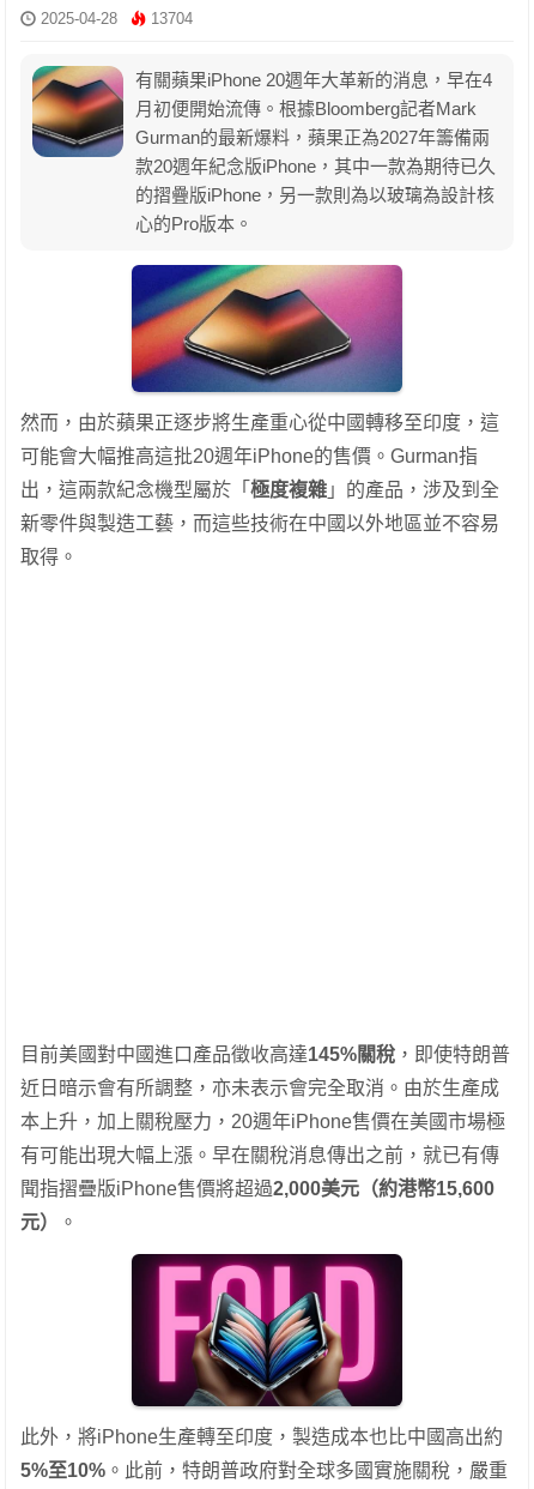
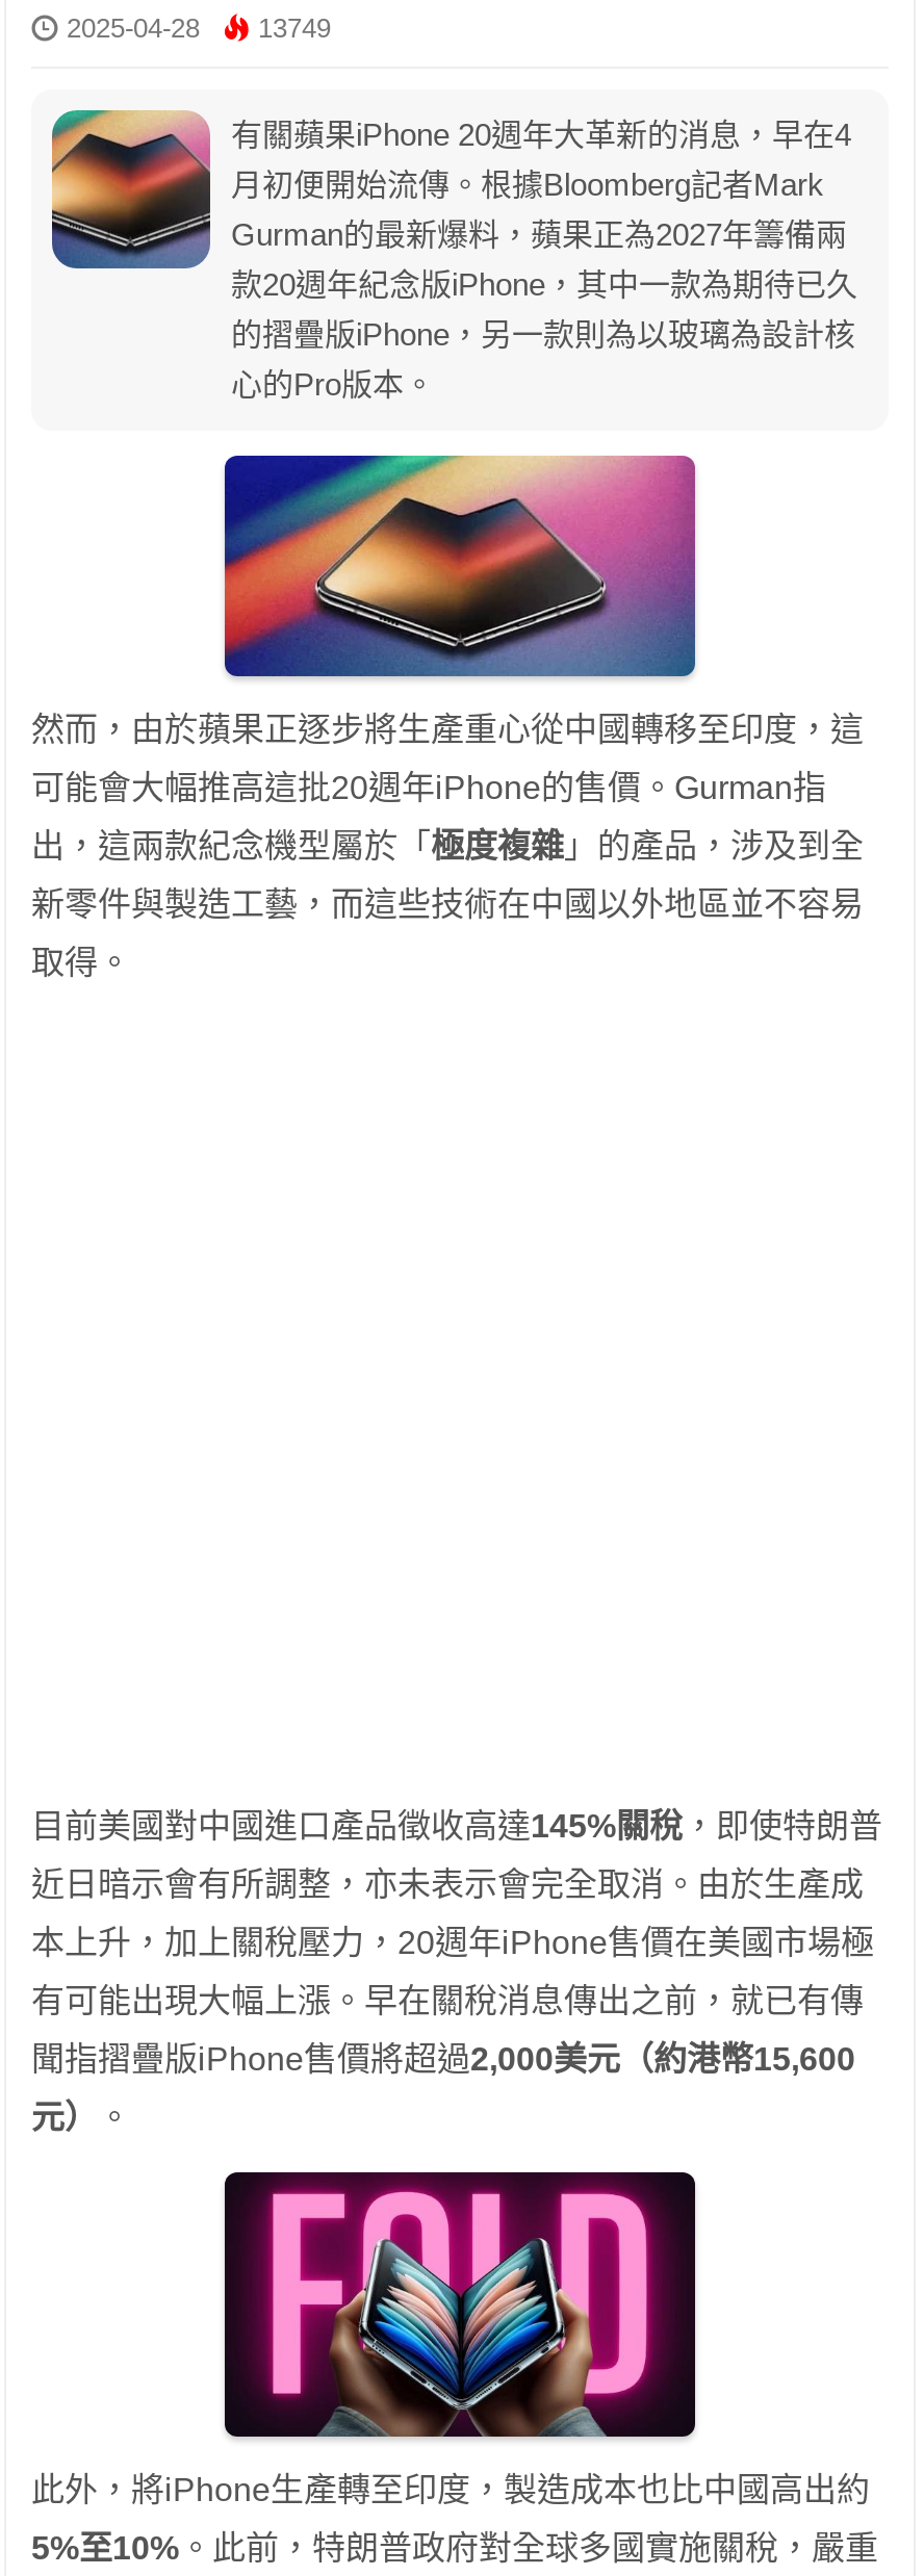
- 2025-04-28 13704
+ 2025-04-28 13749
